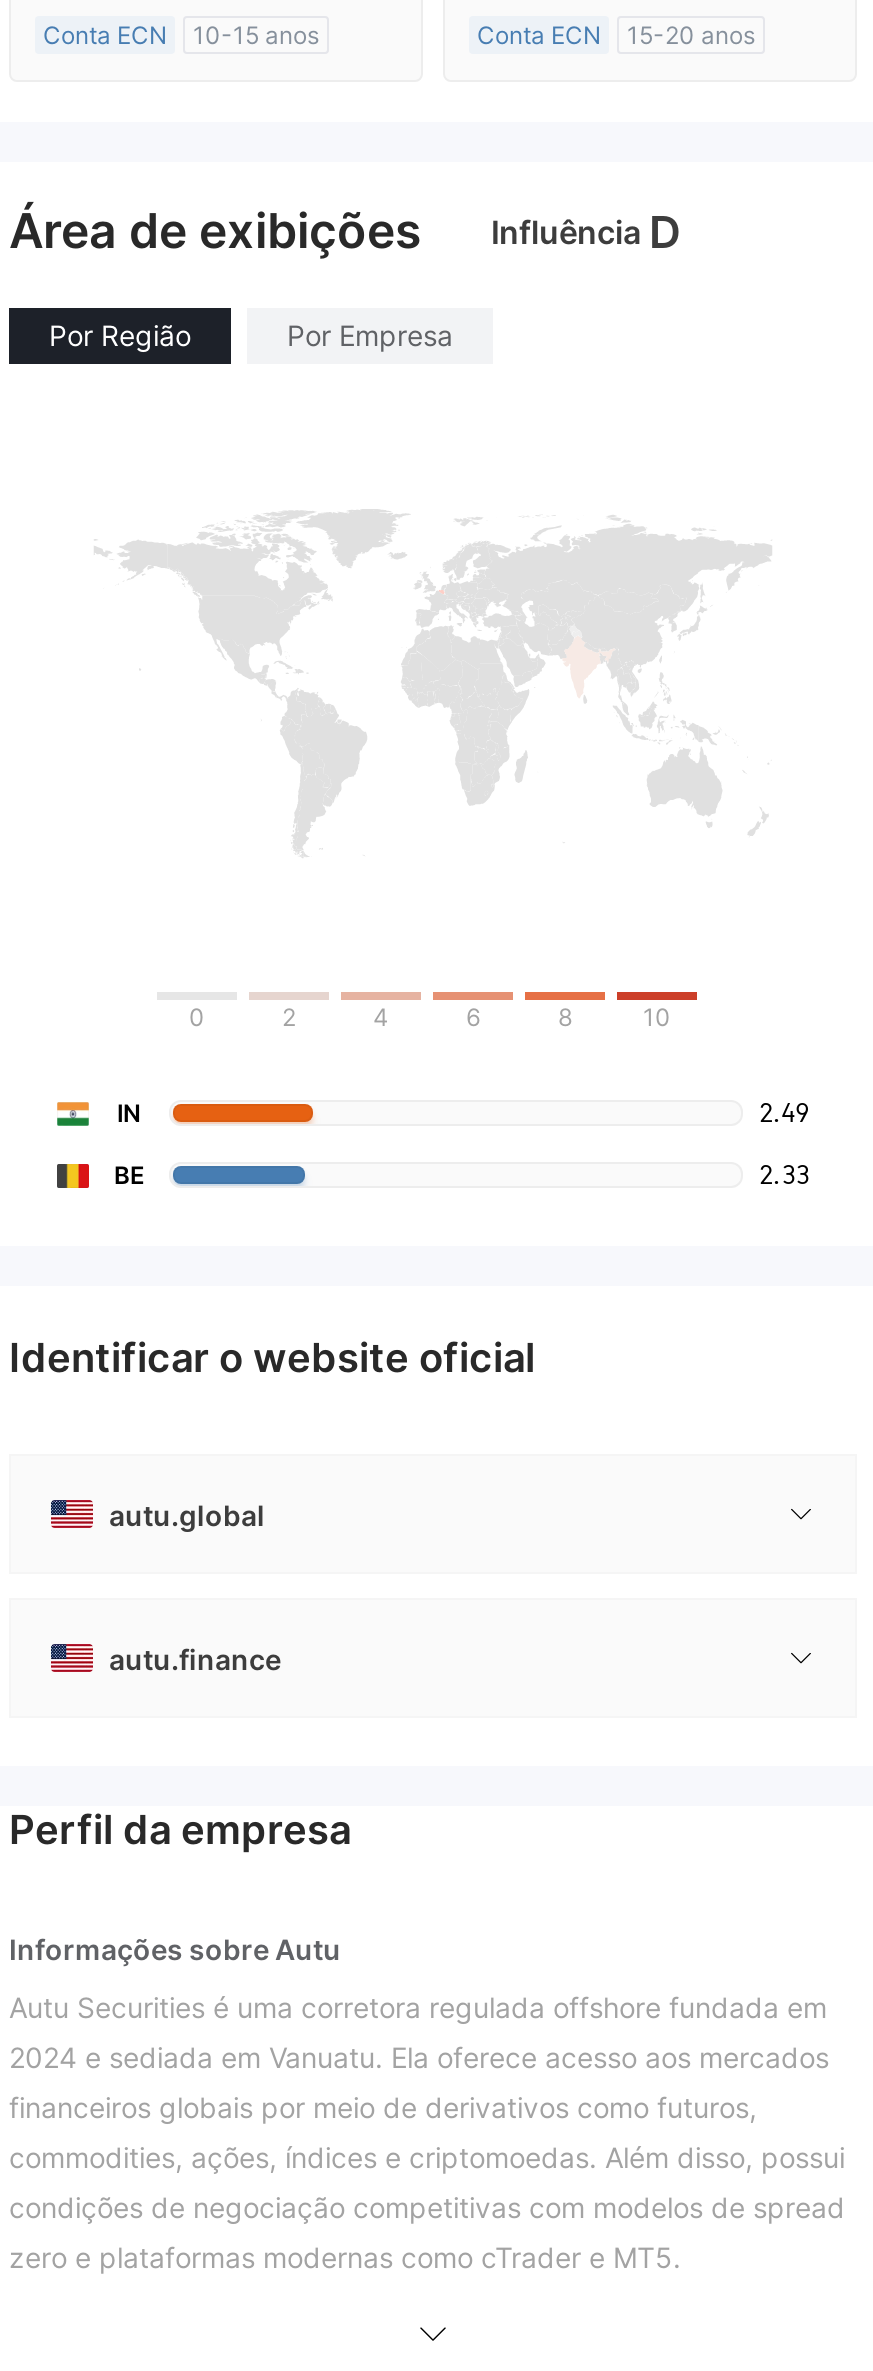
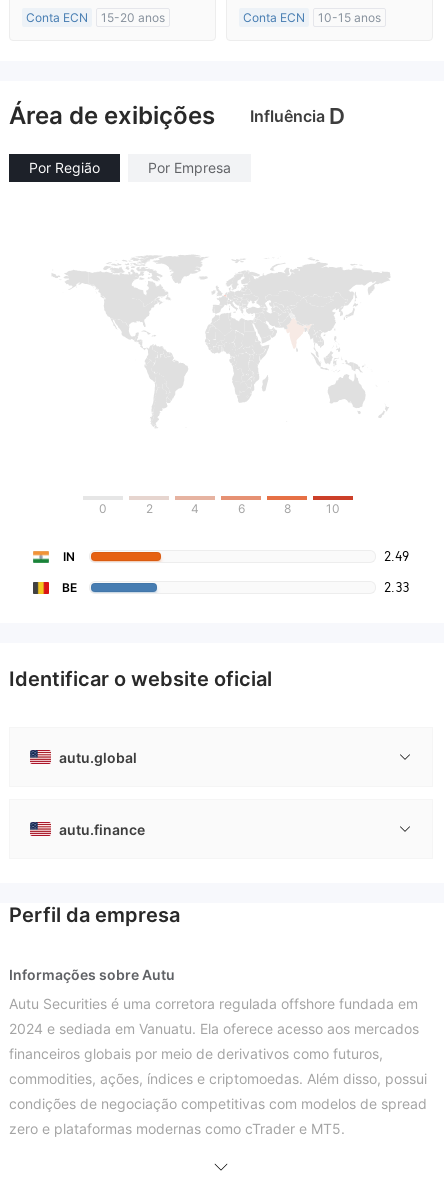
- Conta ECN 10-15 anos
+ Conta ECN 15-20 anos

- Conta ECN 15-20 anos
+ Conta ECN 10-15 anos
